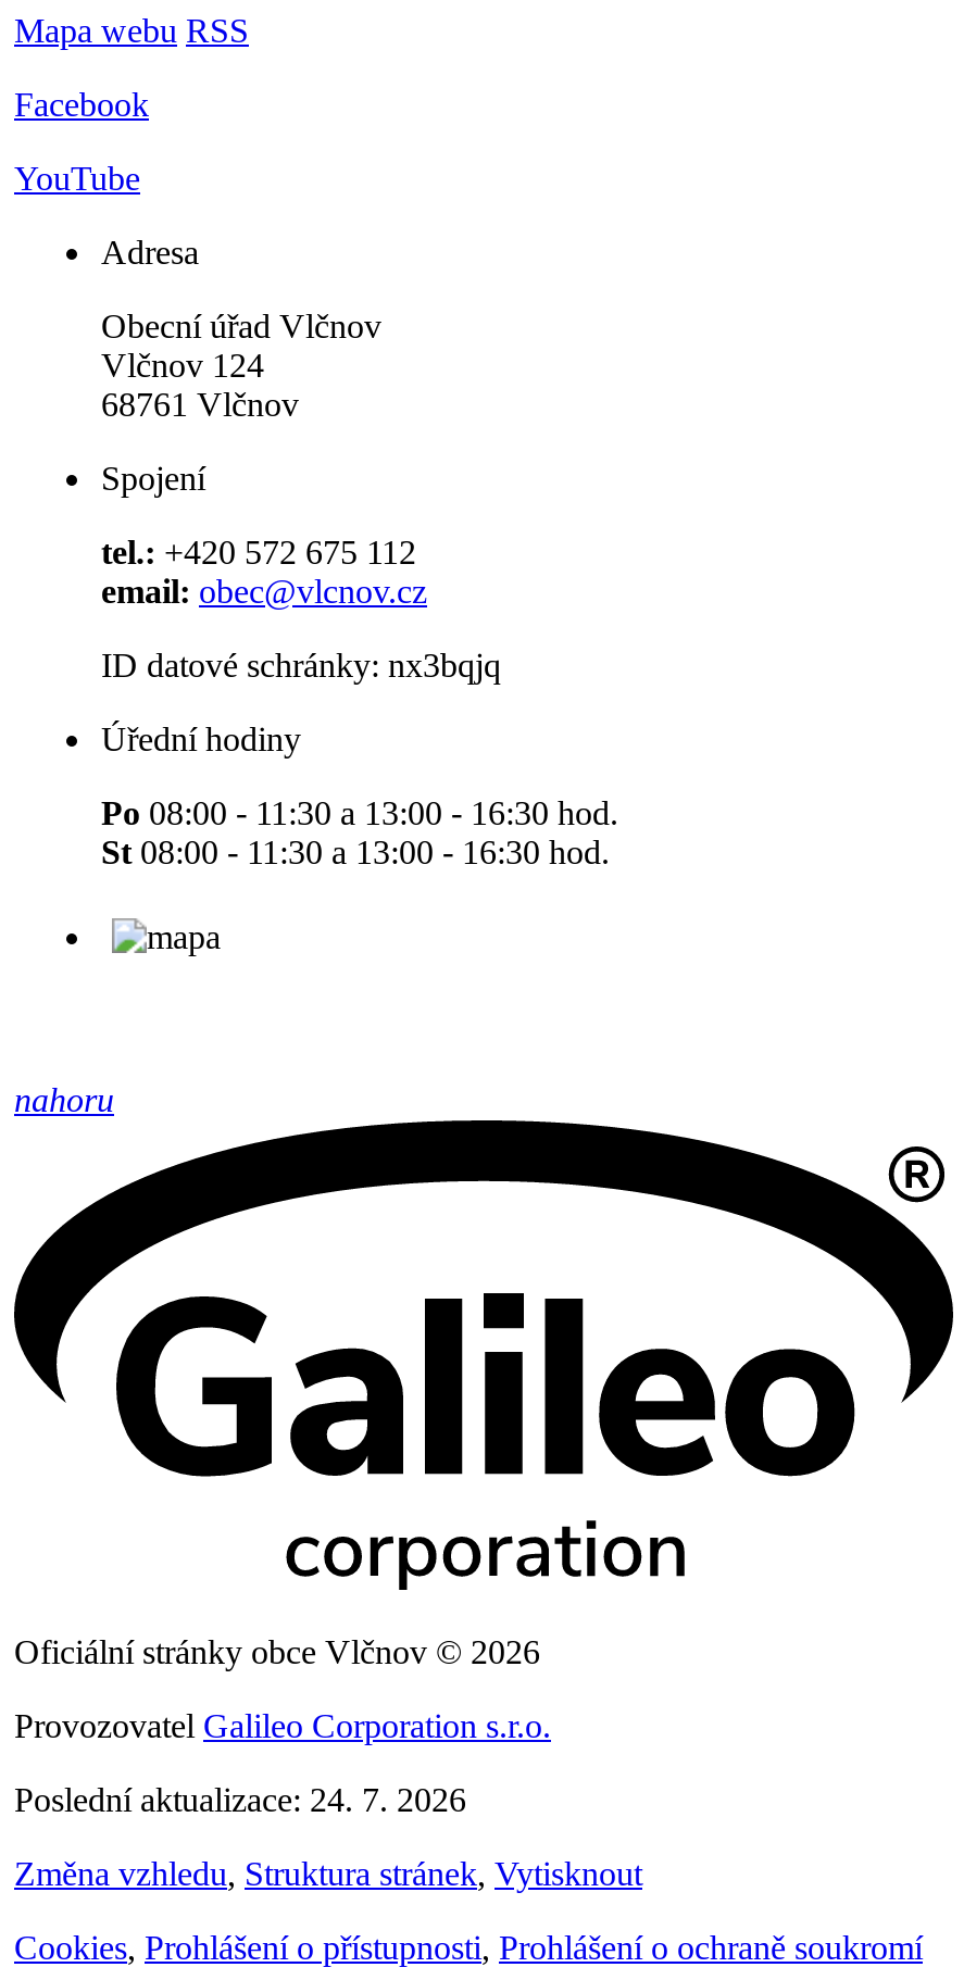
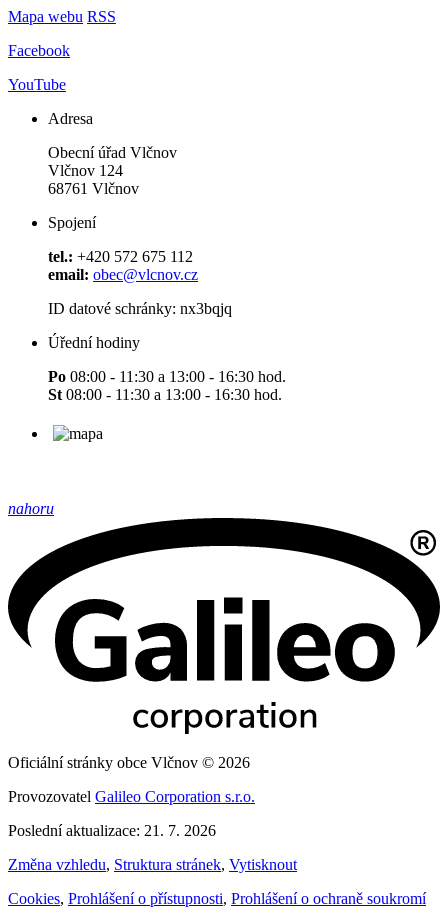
- Poslední aktualizace: 24. 7. 2026
+ Poslední aktualizace: 21. 7. 2026
